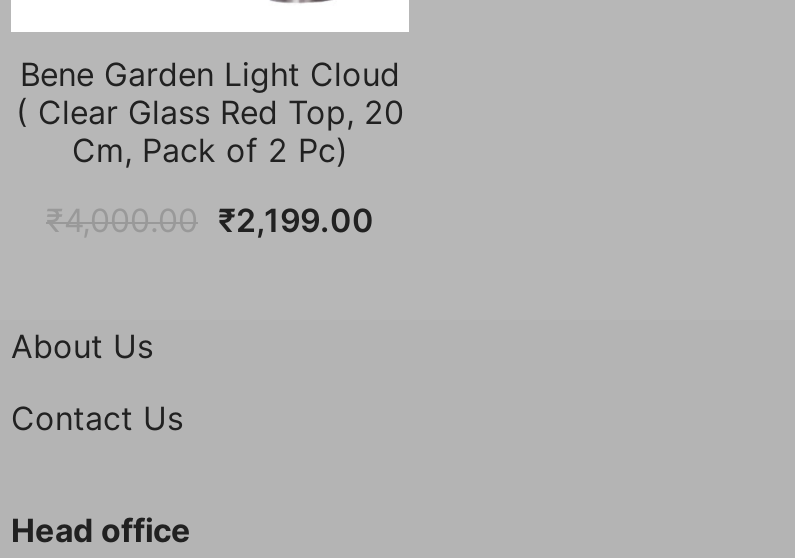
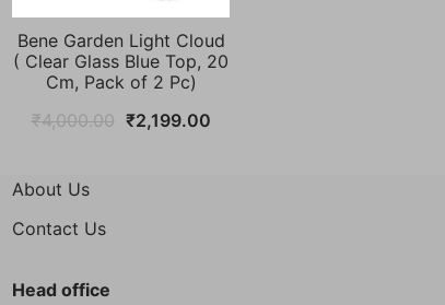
- ( Clear Glass Red Top, 20
+ ( Clear Glass Blue Top, 20
